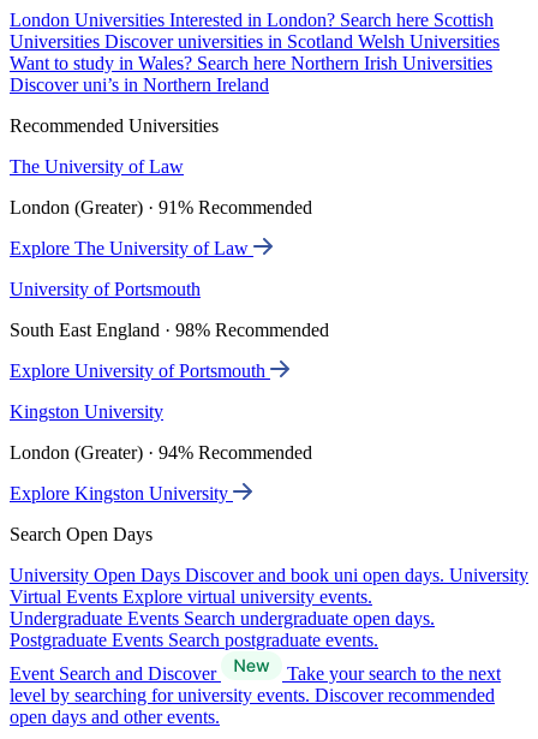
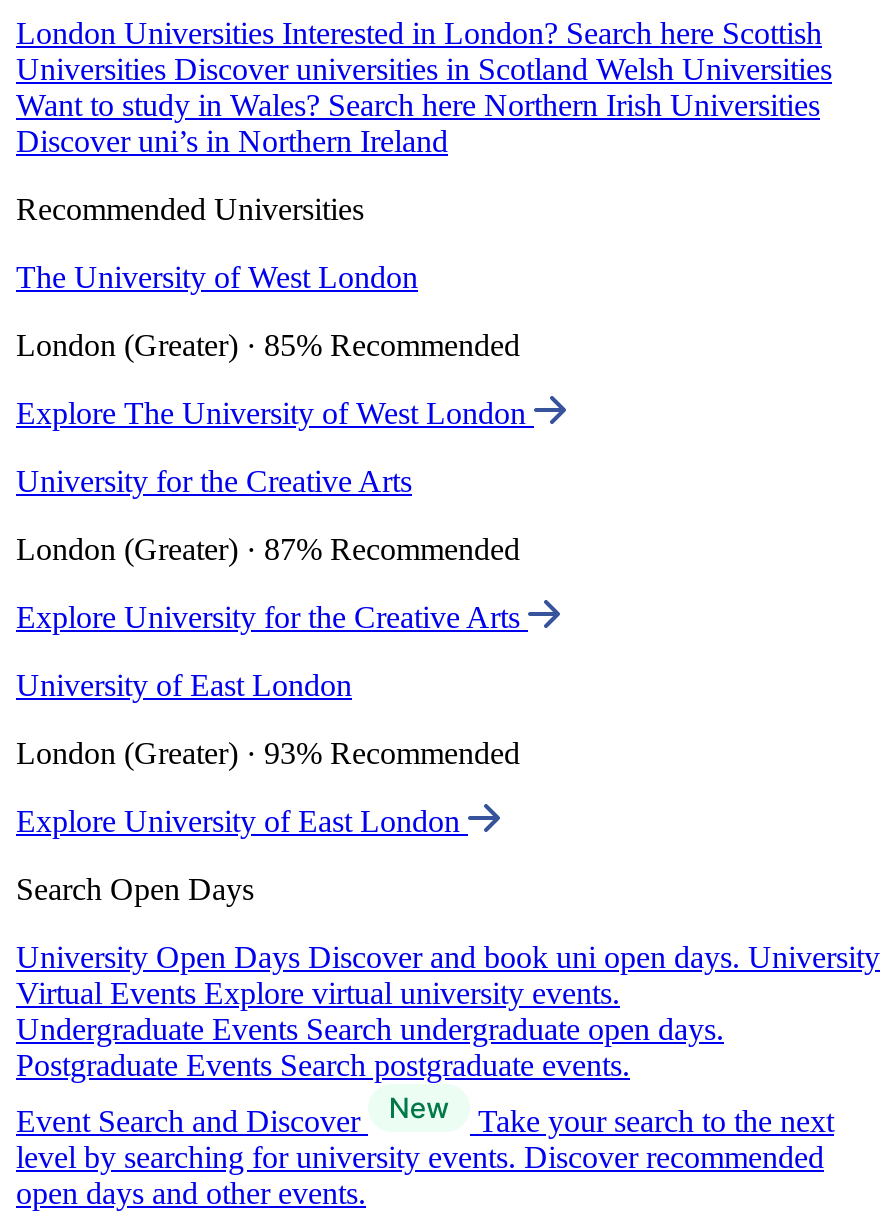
- The University of Law
+ The University of West London

- London (Greater) · 91% Recommended
+ London (Greater) · 85% Recommended

- Explore The University of Law
+ Explore The University of West London

- University of Portsmouth
+ University for the Creative Arts

- South East England · 98% Recommended
+ London (Greater) · 87% Recommended

- Explore University of Portsmouth
+ Explore University for the Creative Arts

- Kingston University
+ University of East London

- London (Greater) · 94% Recommended
+ London (Greater) · 93% Recommended

- Explore Kingston University
+ Explore University of East London
